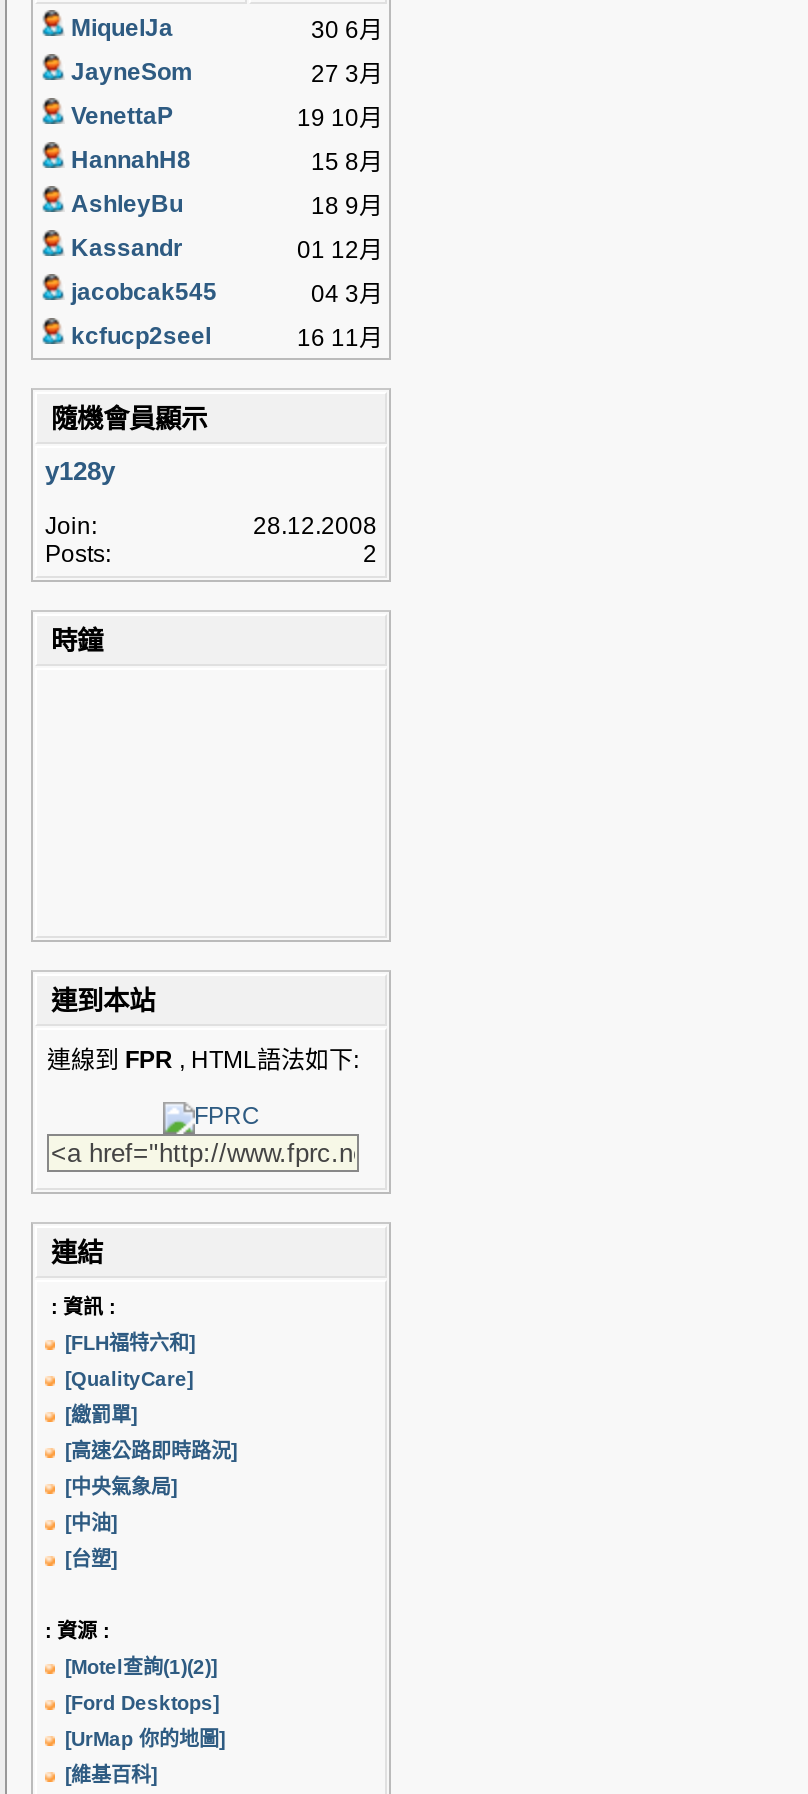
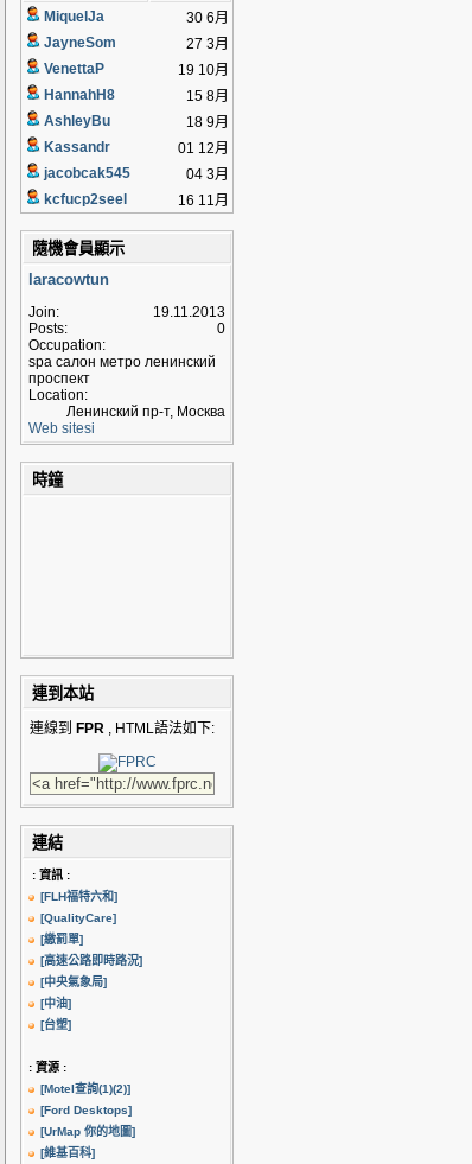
- y128y
+ laracowtun

- 28.12.2008
+ 19.11.2013

- 2
+ 0
+ Occupation:
+ spa салон метро ленинский
+ проспект
+ Location:
+ Ленинский пр-т, Москва
+ Web sitesi
